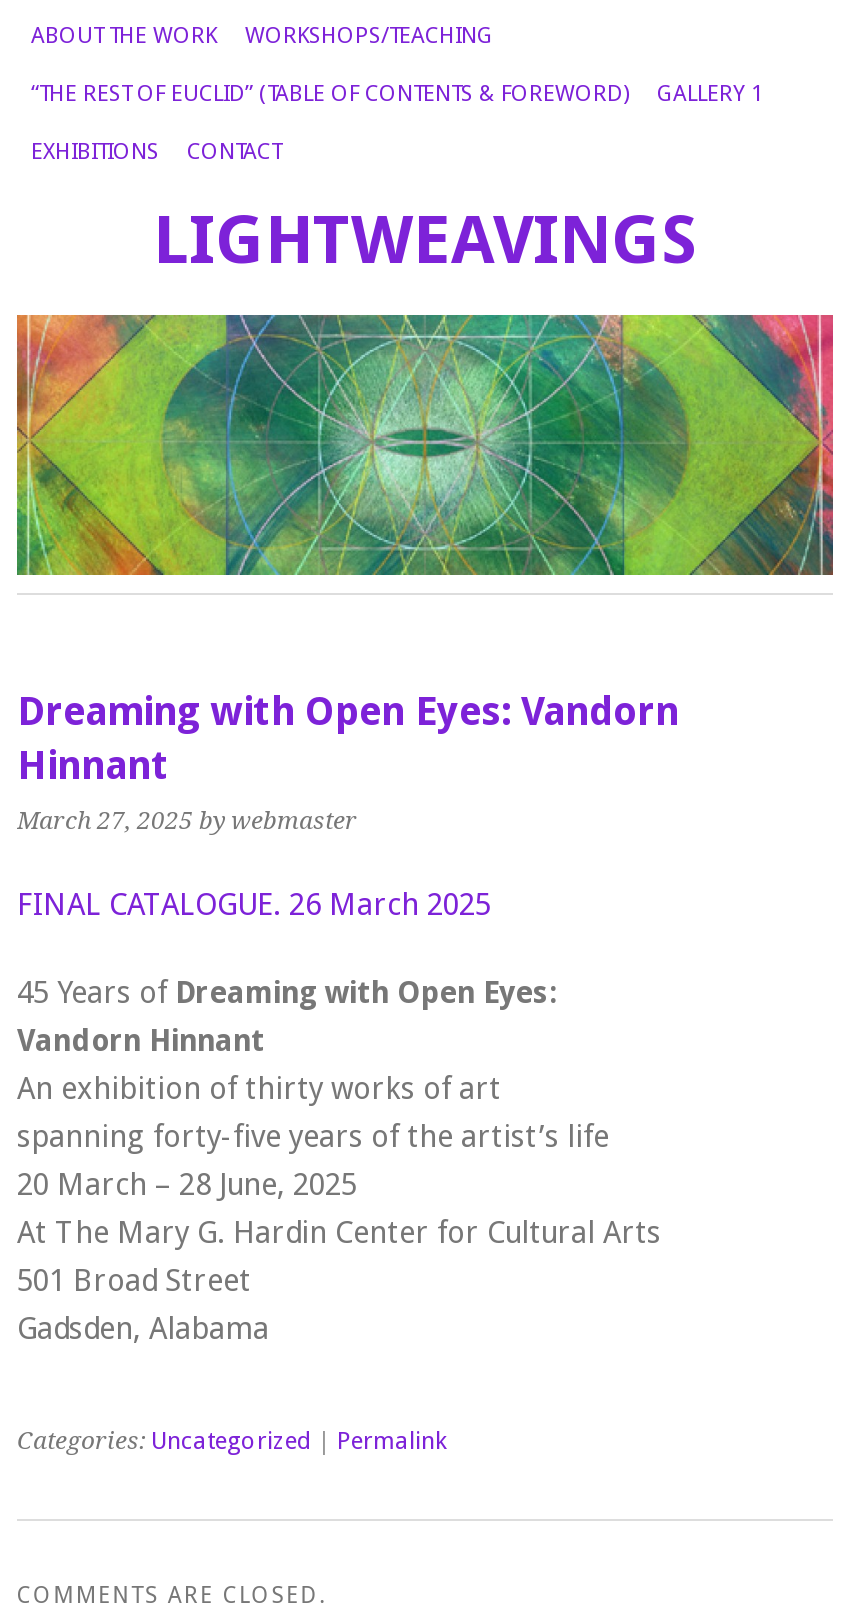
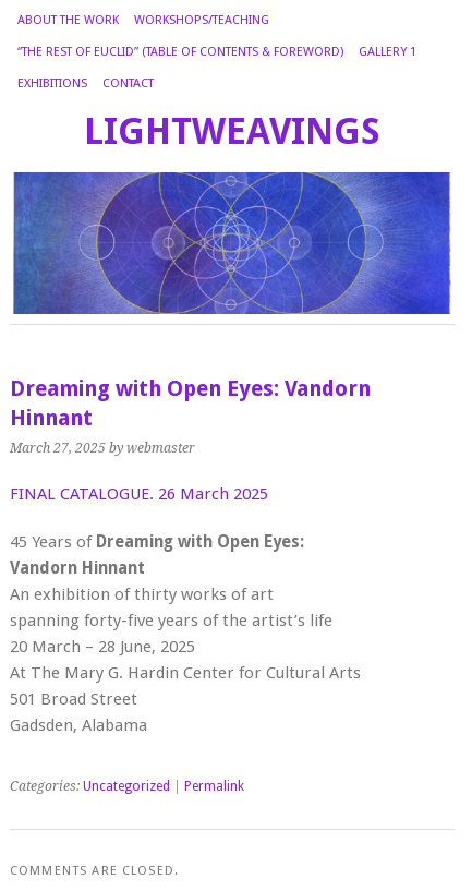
- [image]
+ [image]
